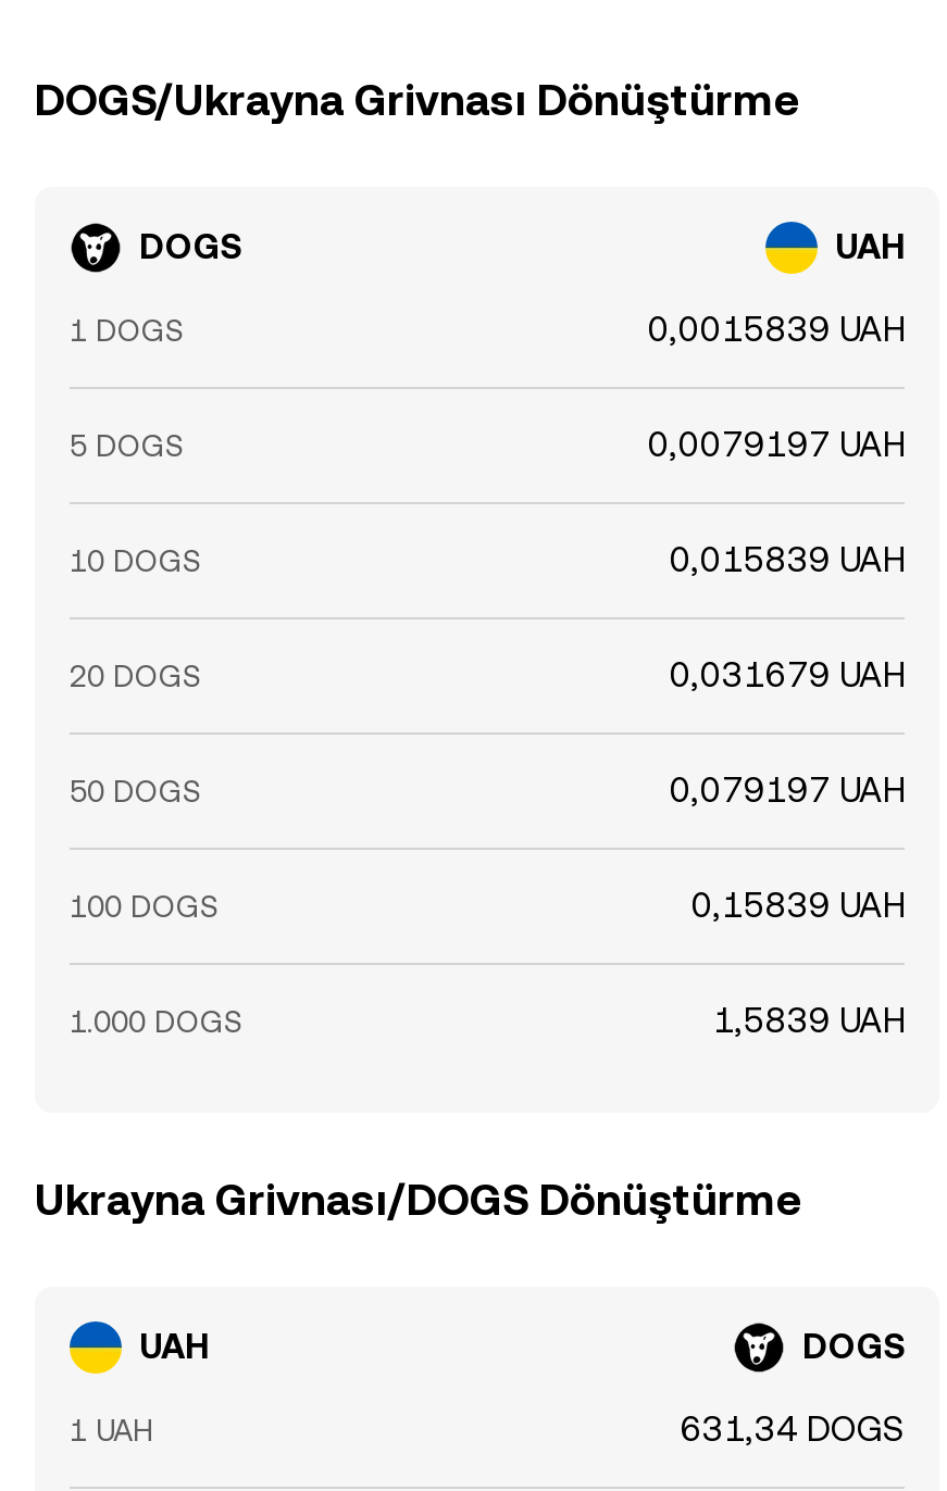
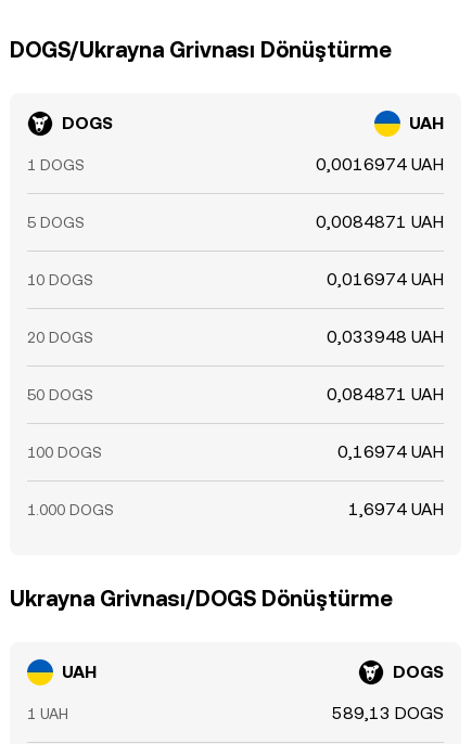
- 0,0015839 UAH
+ 0,0016974 UAH

- 0,0079197 UAH
+ 0,0084871 UAH

- 0,015839 UAH
+ 0,016974 UAH

- 0,031679 UAH
+ 0,033948 UAH

- 0,079197 UAH
+ 0,084871 UAH

- 0,15839 UAH
+ 0,16974 UAH

- 1,5839 UAH
+ 1,6974 UAH

- 631,34 DOGS
+ 589,13 DOGS
